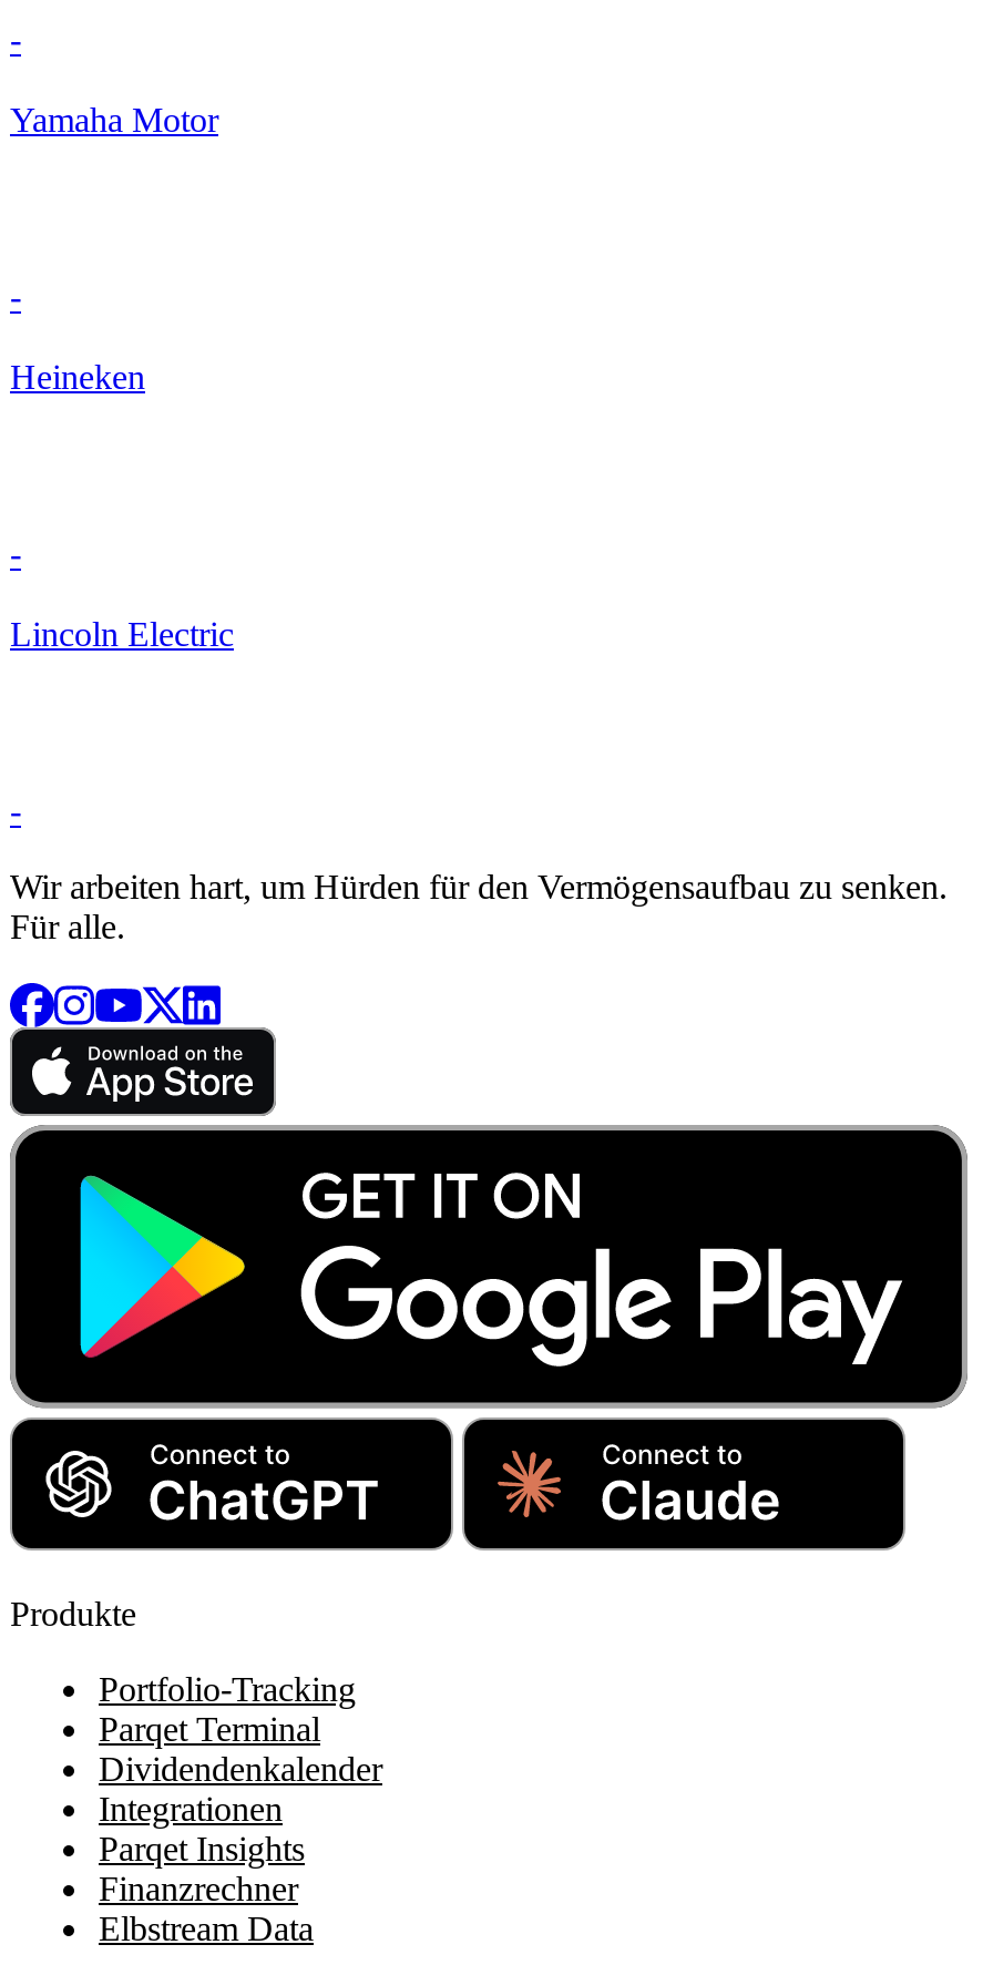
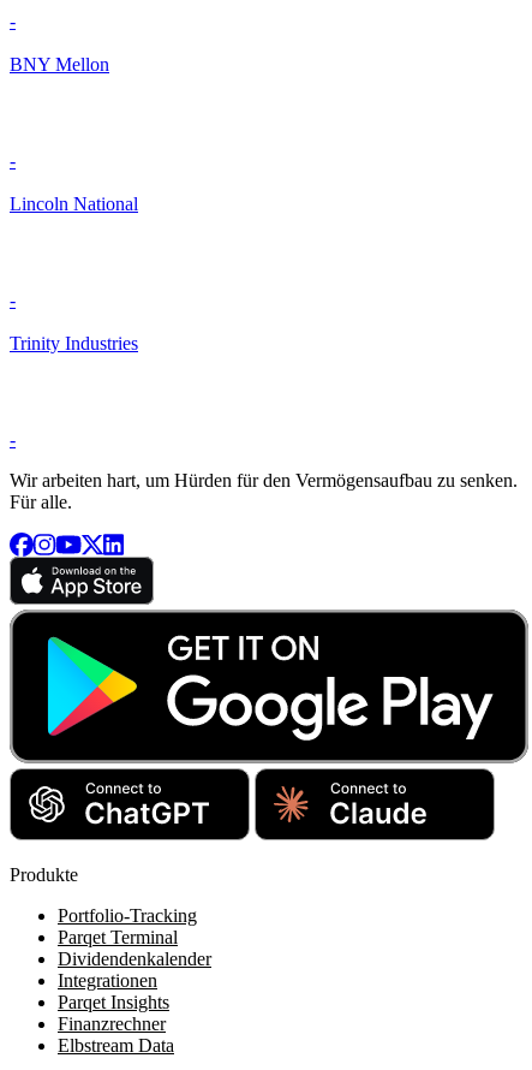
- Yamaha Motor
+ BNY Mellon

- Heineken
+ Lincoln National

- Lincoln Electric
+ Trinity Industries
